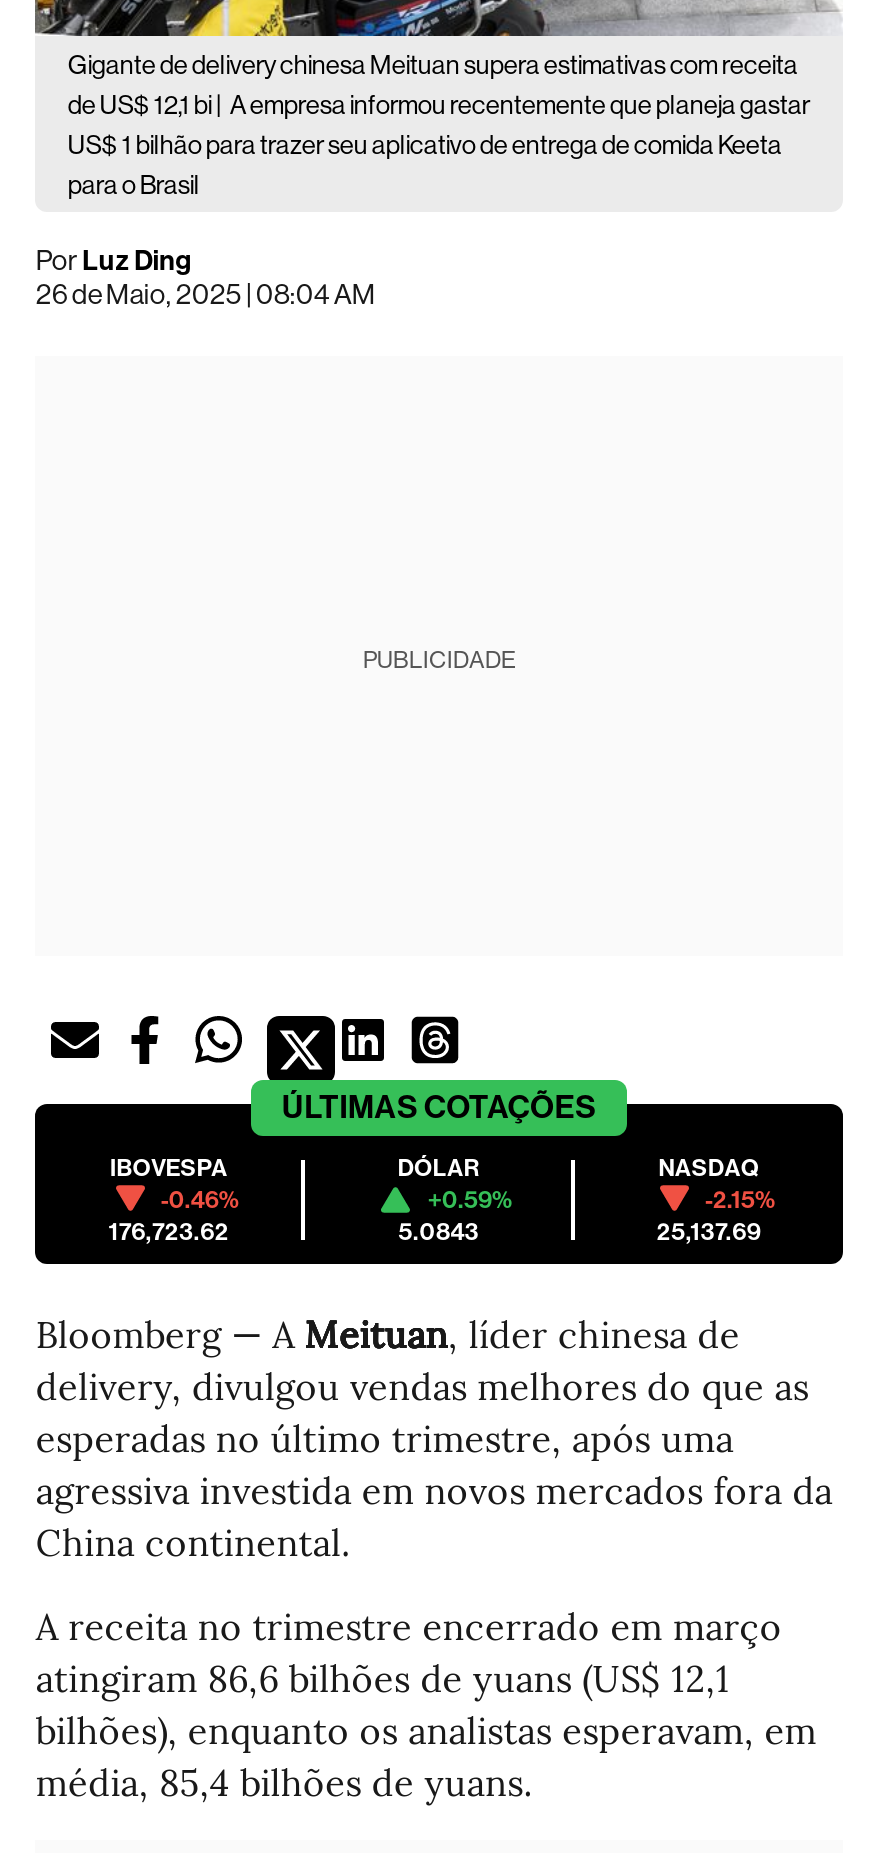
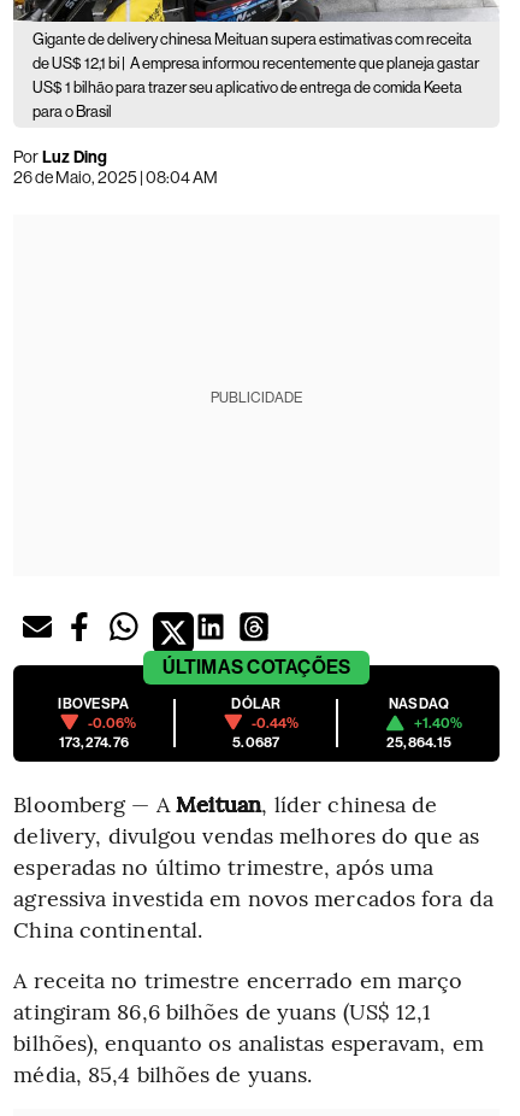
- -0.46%
+ -0.06%

- +0.59%
+ -0.44%

- -2.15%
+ +1.40%

- 176,723.62
+ 173,274.76

- 5.0843
+ 5.0687

- 25,137.69
+ 25,864.15
